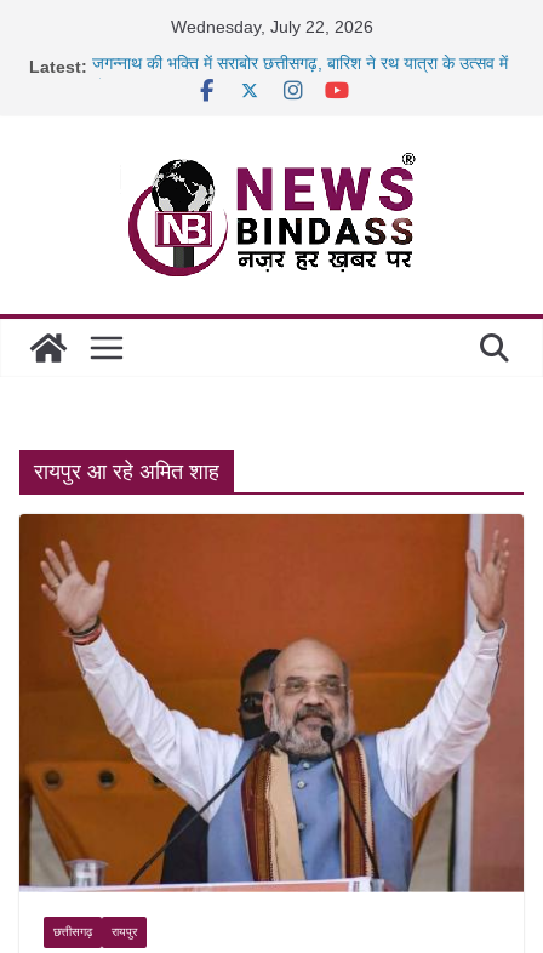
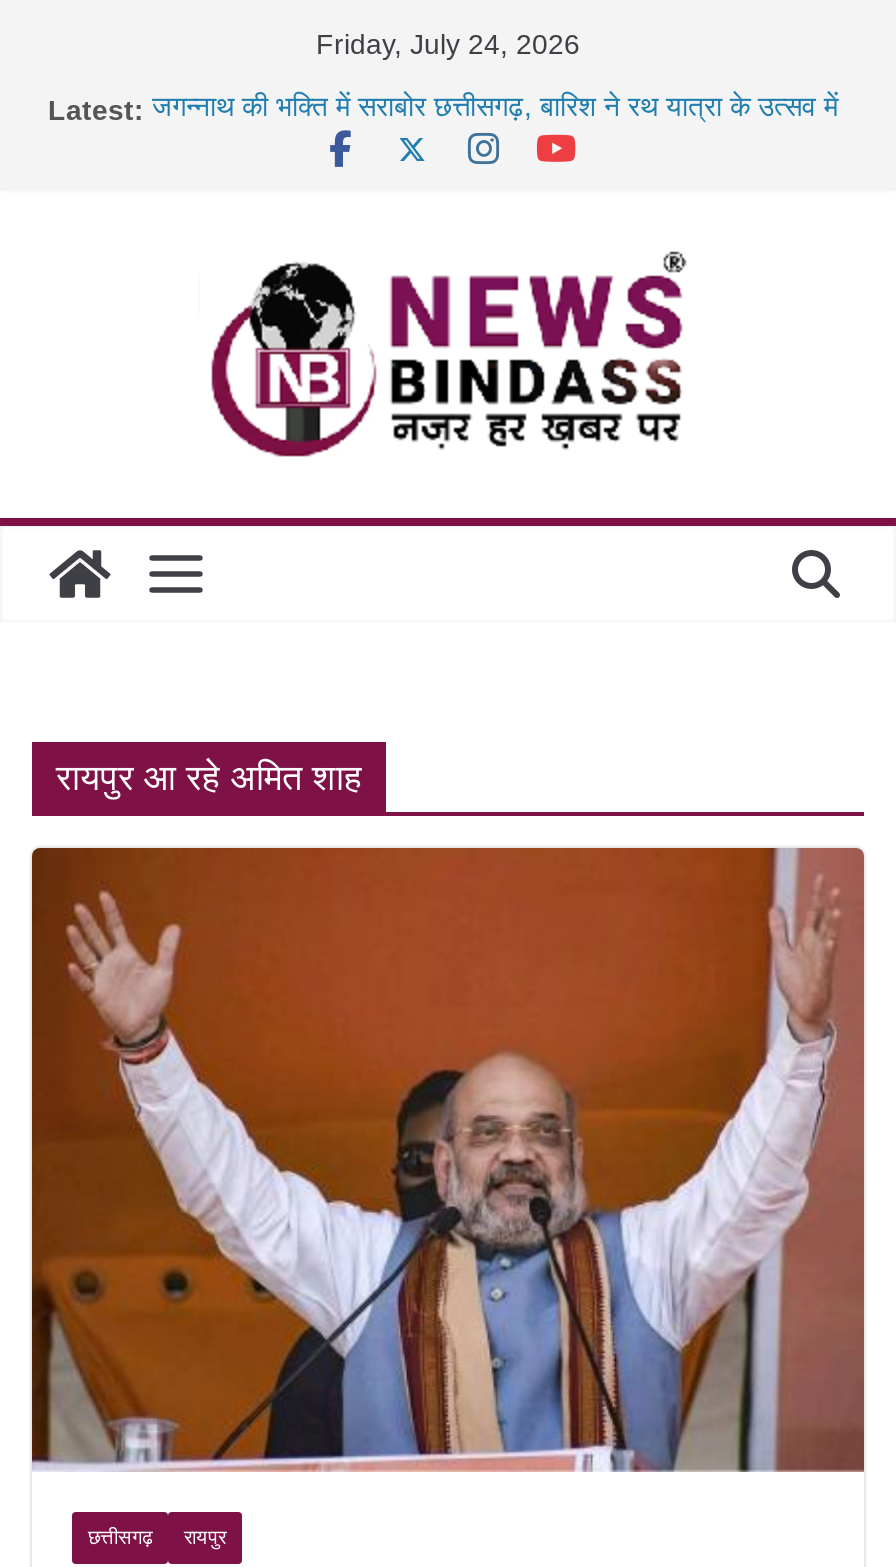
- Wednesday, July 22, 2026
+ Friday, July 24, 2026
